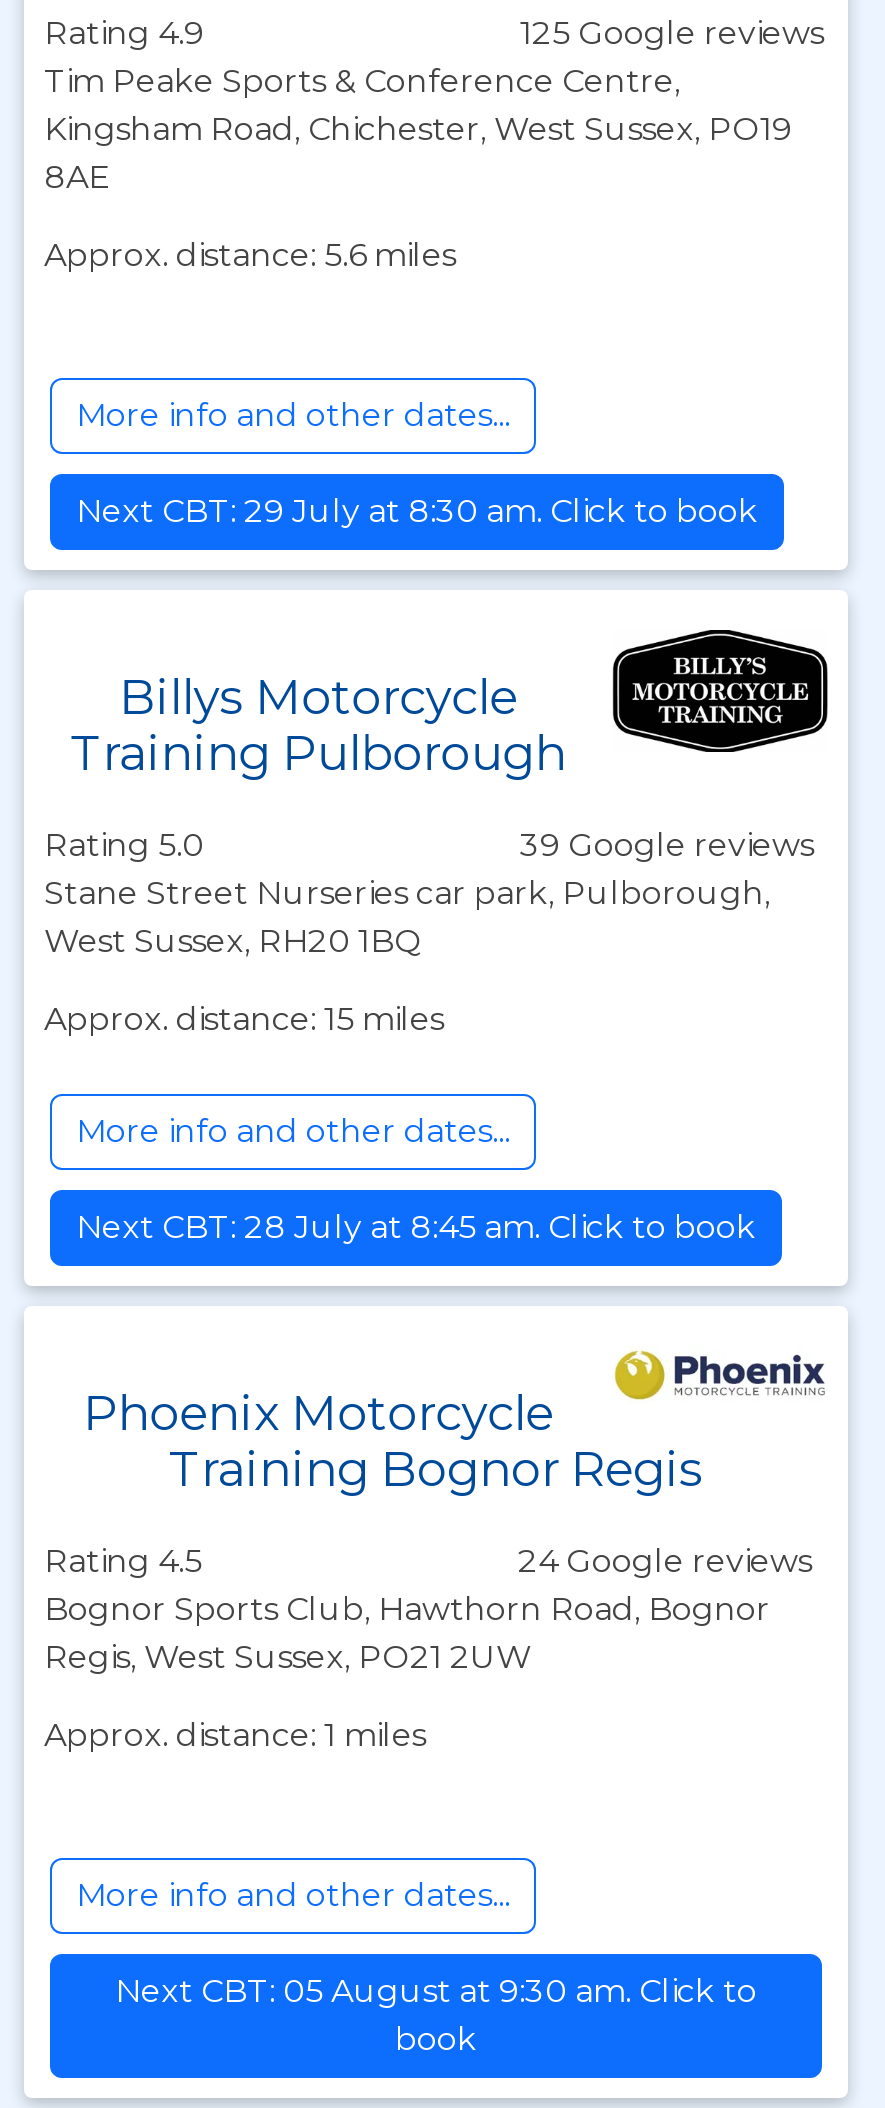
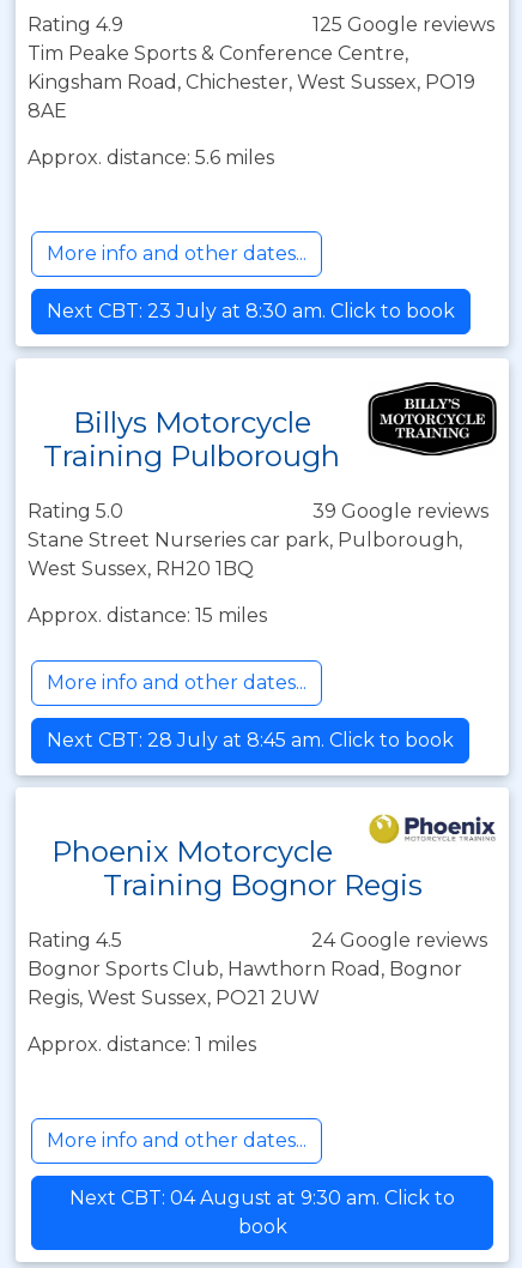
- Next CBT: 29 July at 8:30 am. Click to book
+ Next CBT: 23 July at 8:30 am. Click to book

- Next CBT: 05 August at 9:30 am. Click to
+ Next CBT: 04 August at 9:30 am. Click to
